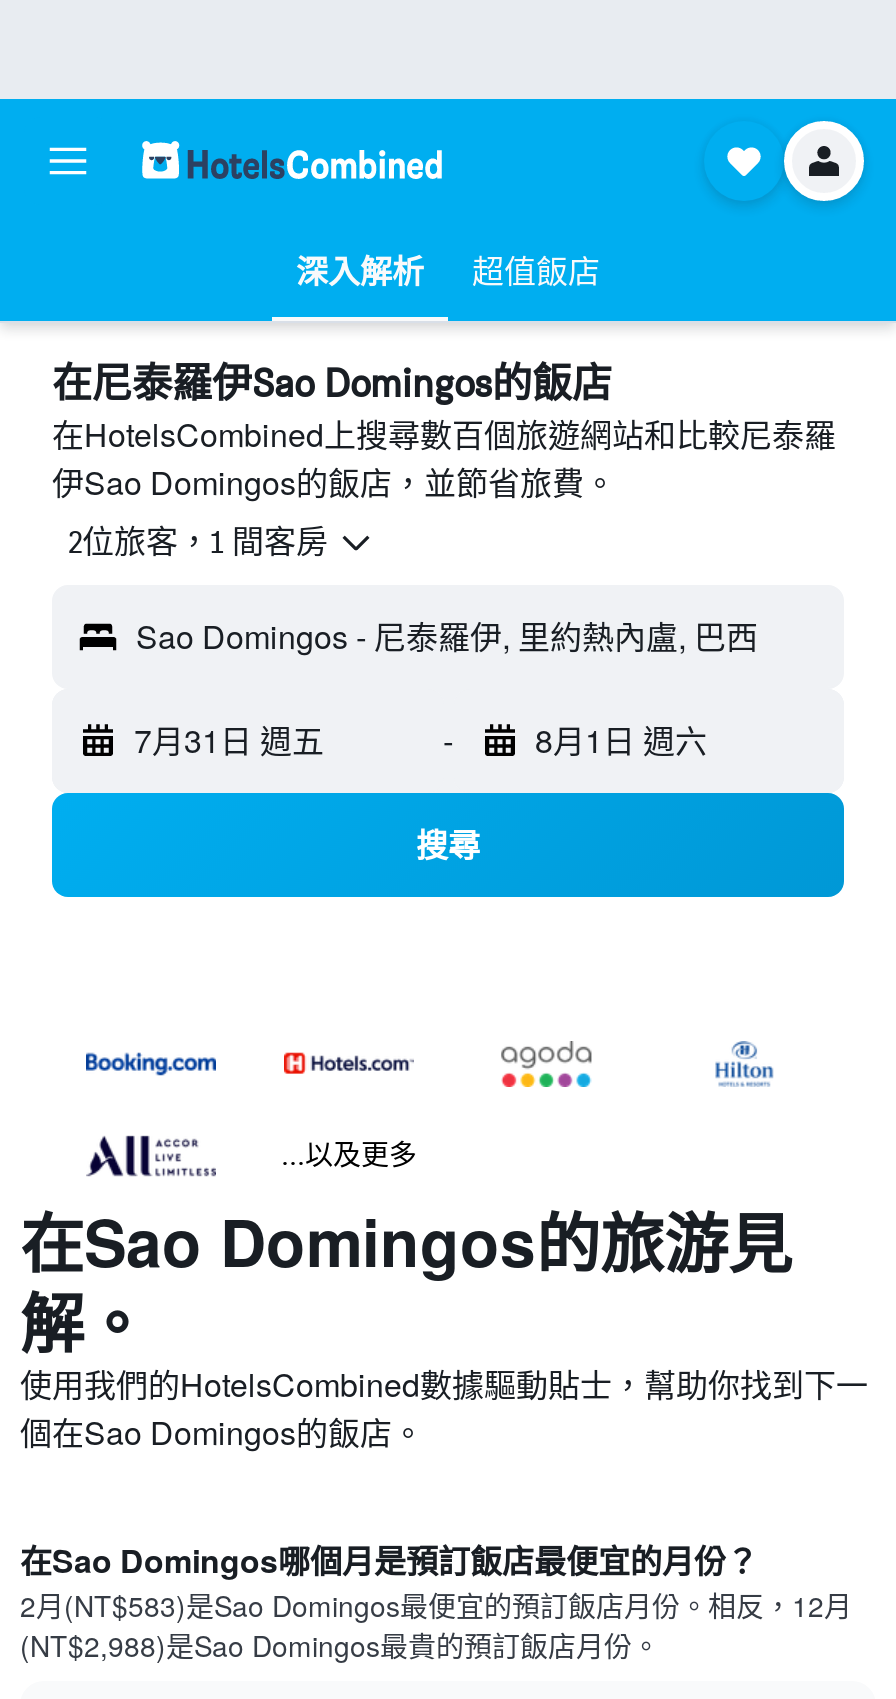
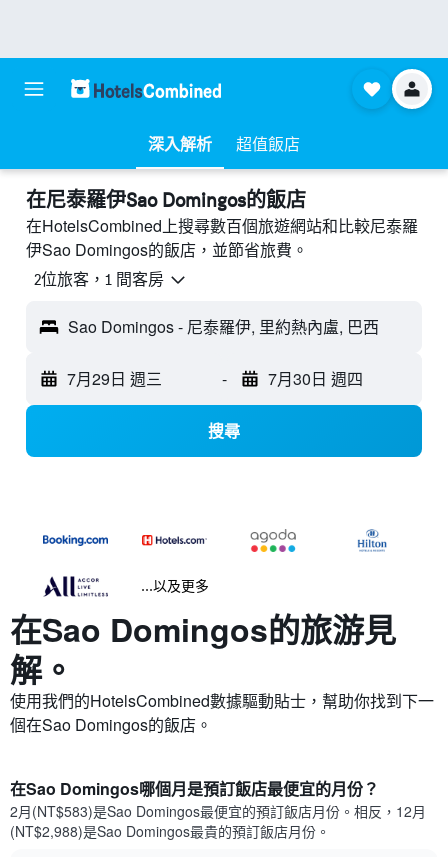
- 7月31日 週五
+ 7月29日 週三

- 8月1日 週六
+ 7月30日 週四
